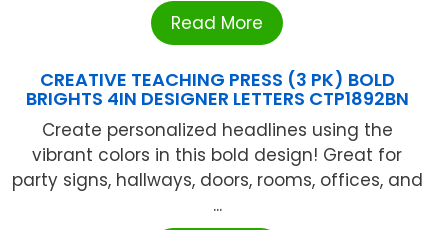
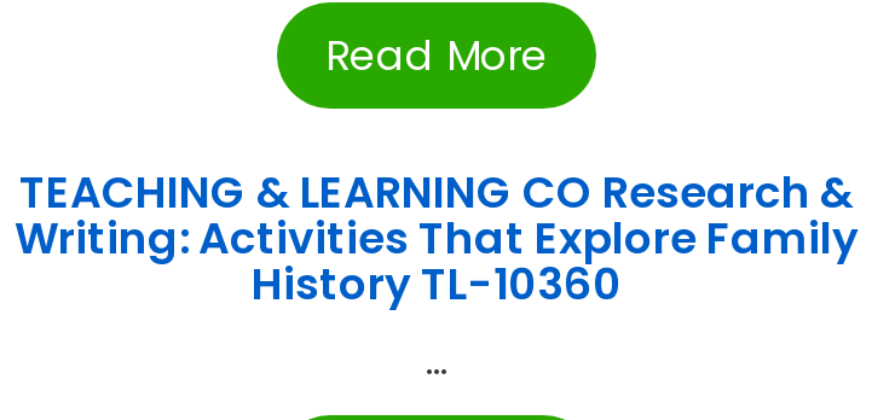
- CREATIVE TEACHING PRESS (3 PK) BOLD
- BRIGHTS 4IN DESIGNER LETTERS CTP1892BN
- Create personalized headlines using the
- vibrant colors in this bold design! Great for
- party signs, hallways, doors, rooms, offices, and
+ TEACHING & LEARNING CO Research &
+ Writing: Activities That Explore Family
+ History TL-10360
